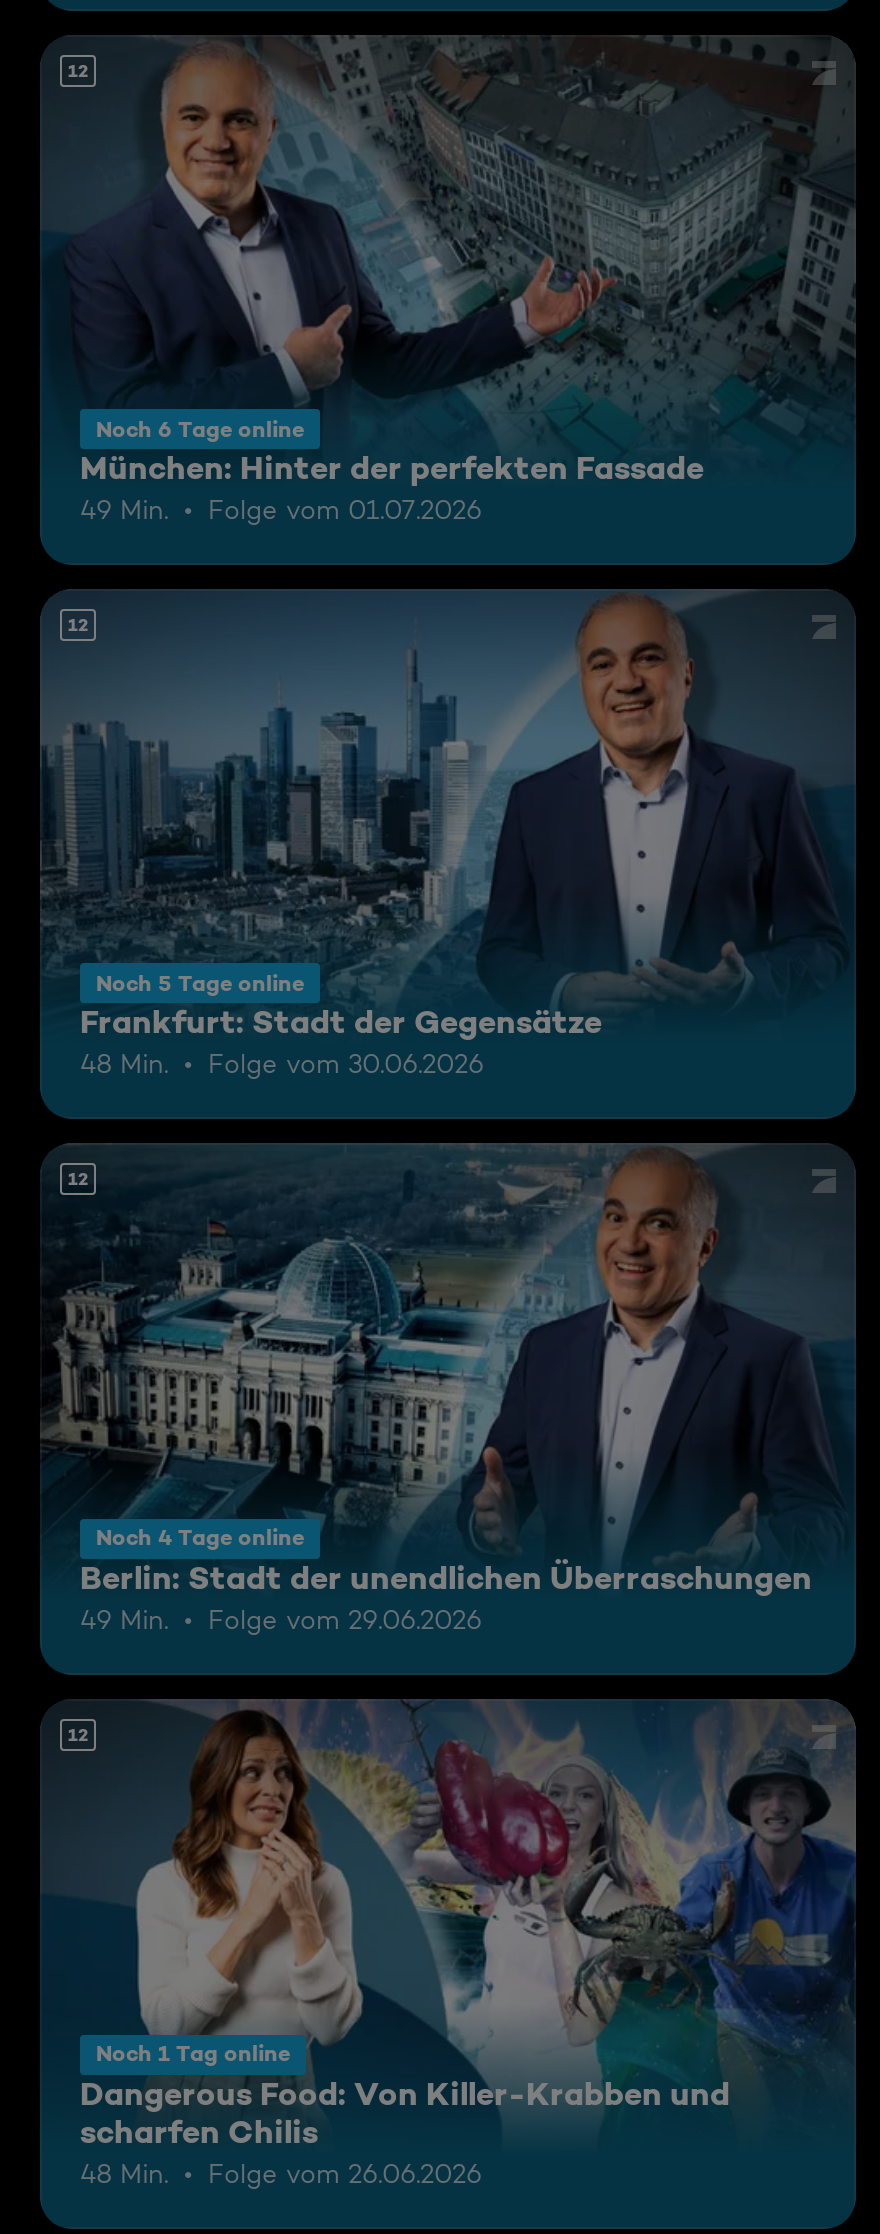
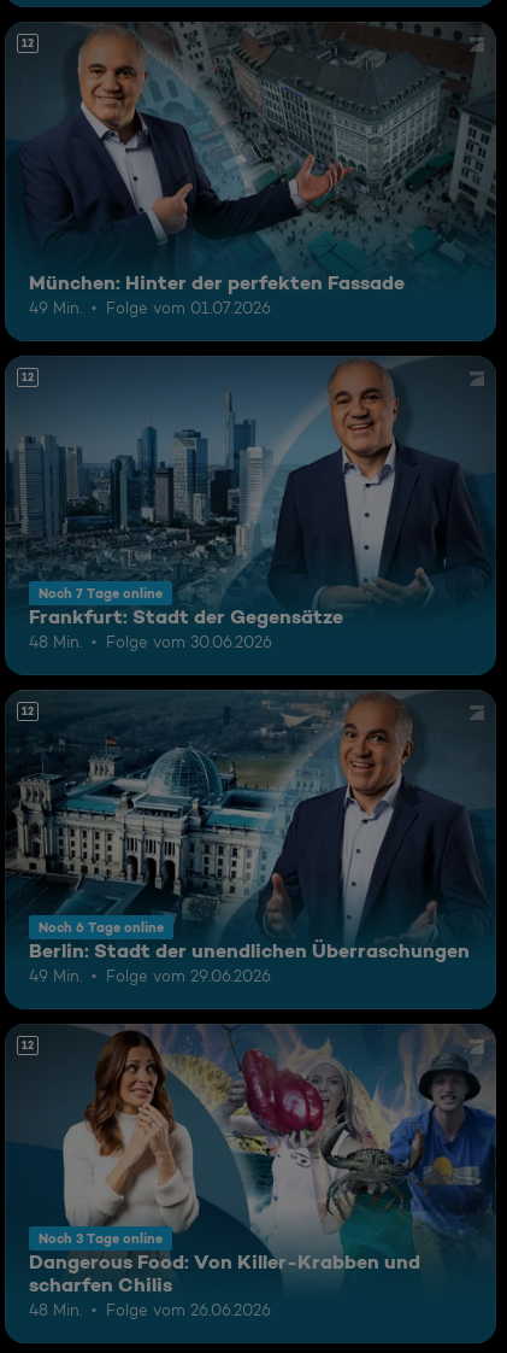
moved down: Noch 6 Tage online

- Noch 5 Tage online
+ Noch 7 Tage online

- Noch 4 Tage online

- Noch 1 Tag online
+ Noch 3 Tage online
